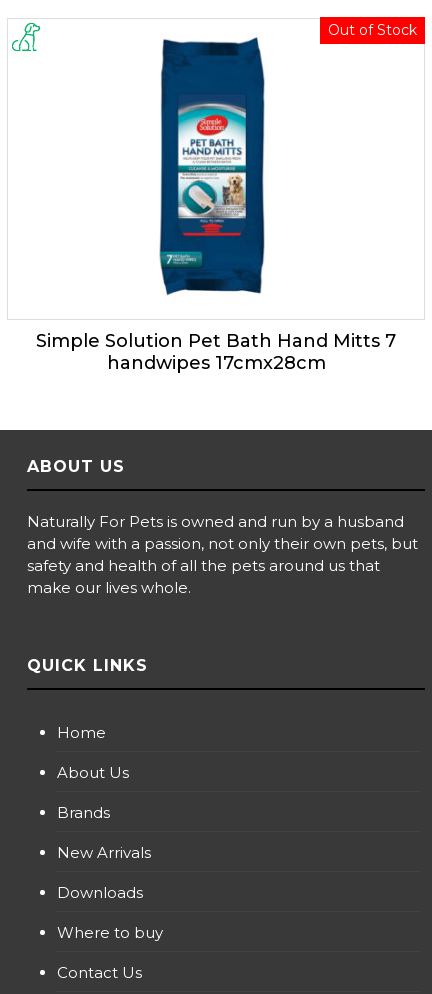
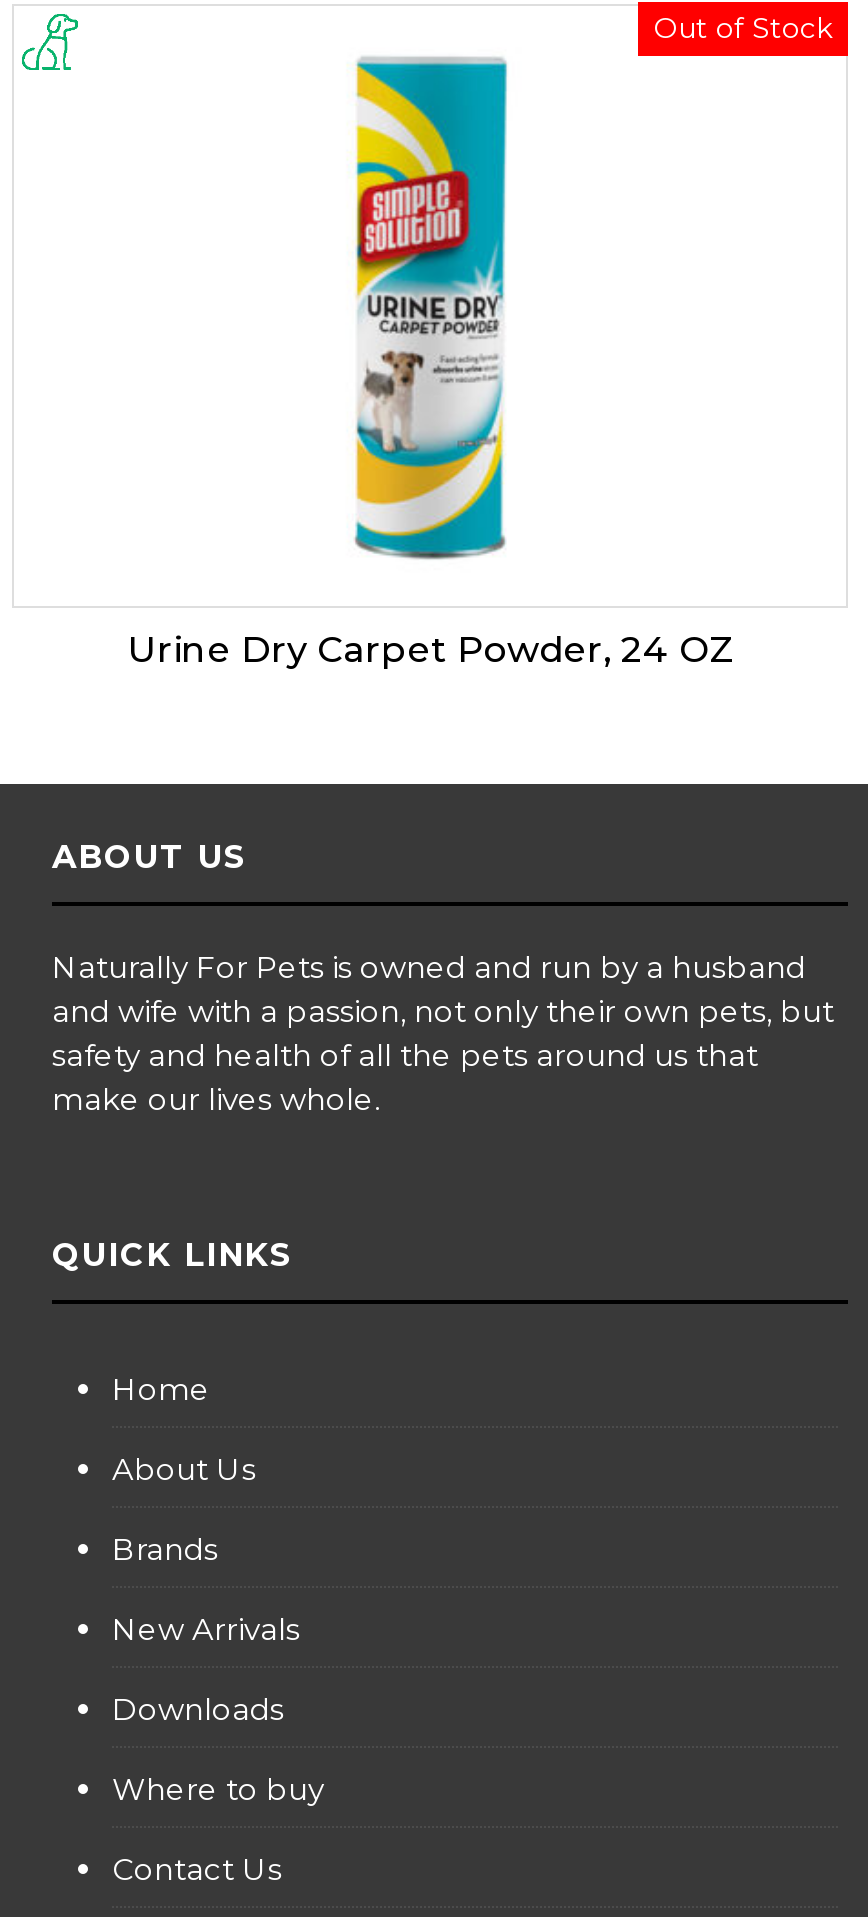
- [image]
- Simple Solution Pet Bath Hand Mitts 7
- handwipes 17cmx28cm
+ [image]
+ Urine Dry Carpet Powder, 24 OZ
